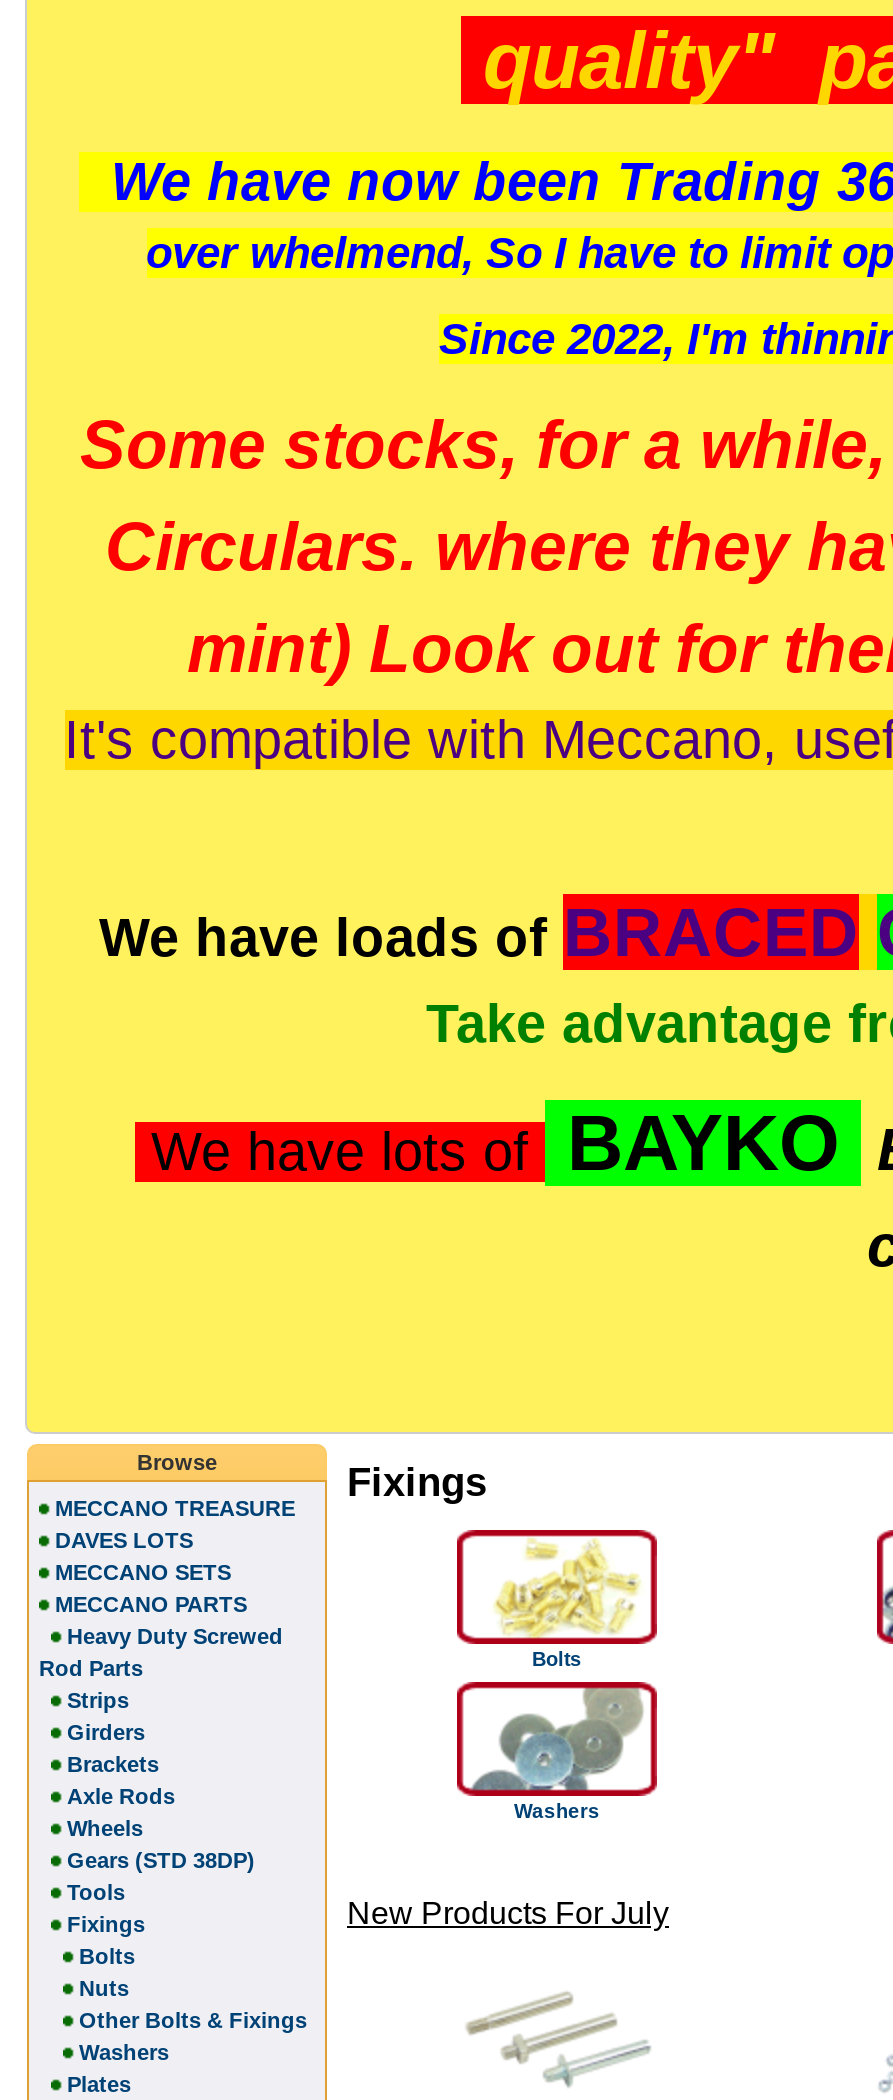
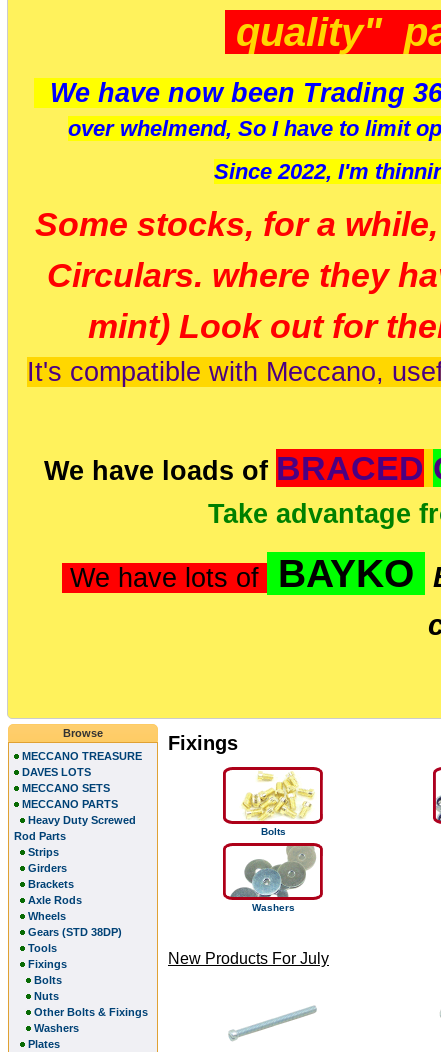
- [image]
+ [image]
